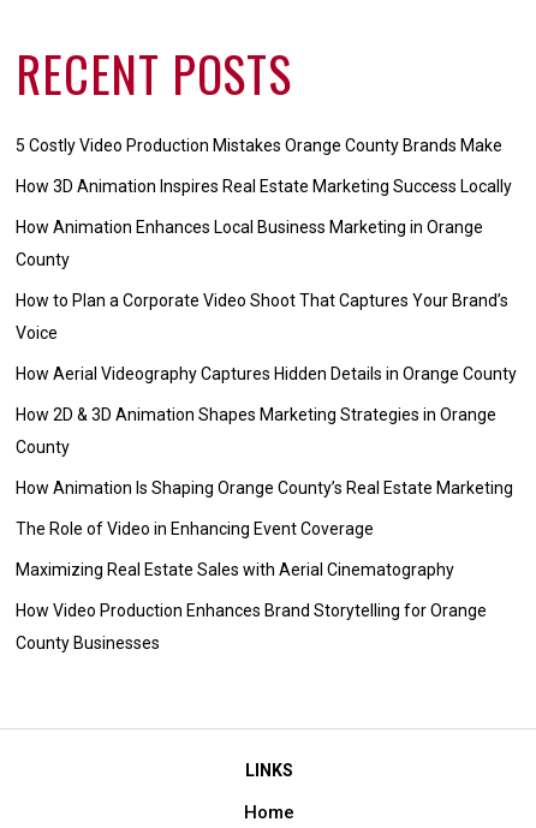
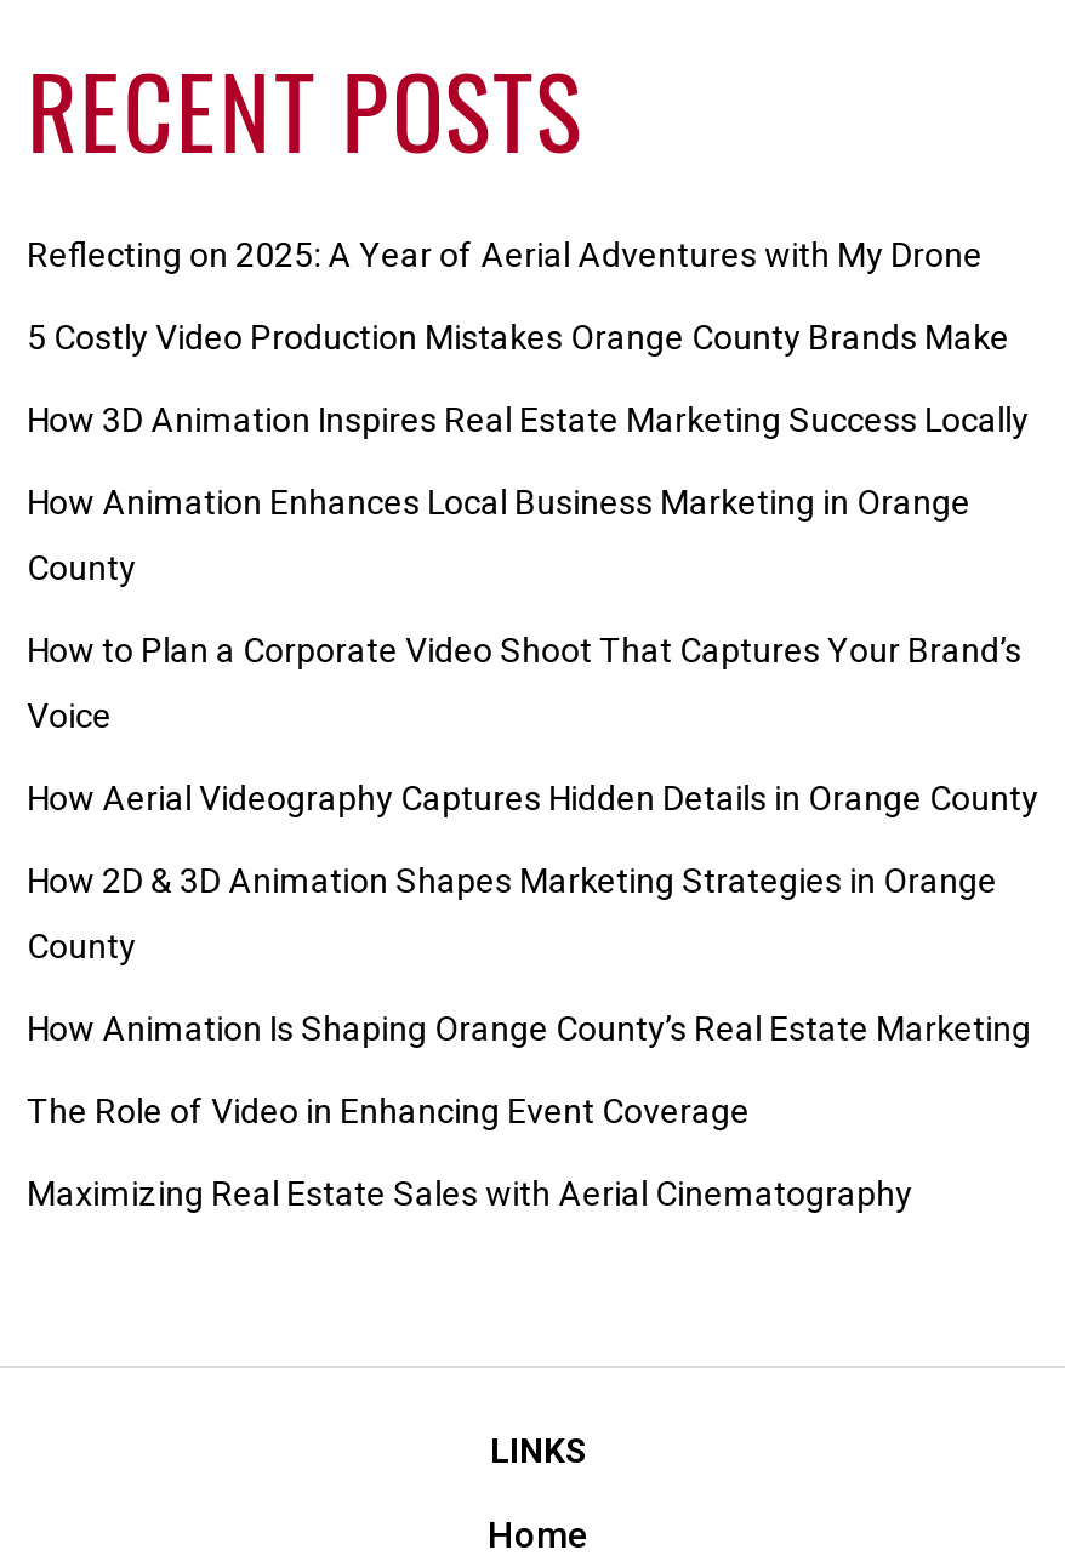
+ Reflecting on 2025: A Year of Aerial Adventures with My Drone

moved down: 5 Costly Video Production Mistakes Orange County Brands Make | How 3D Animation Inspires Real Estate Marketing Success Locally | How Animation Enhances Local Business Marketing in Orange | ... | The Role of Video in Enhancing Event Coverage | Maximizing Real Estate Sales with Aerial Cinematography

- How Video Production Enhances Brand Storytelling for Orange
- County Businesses
